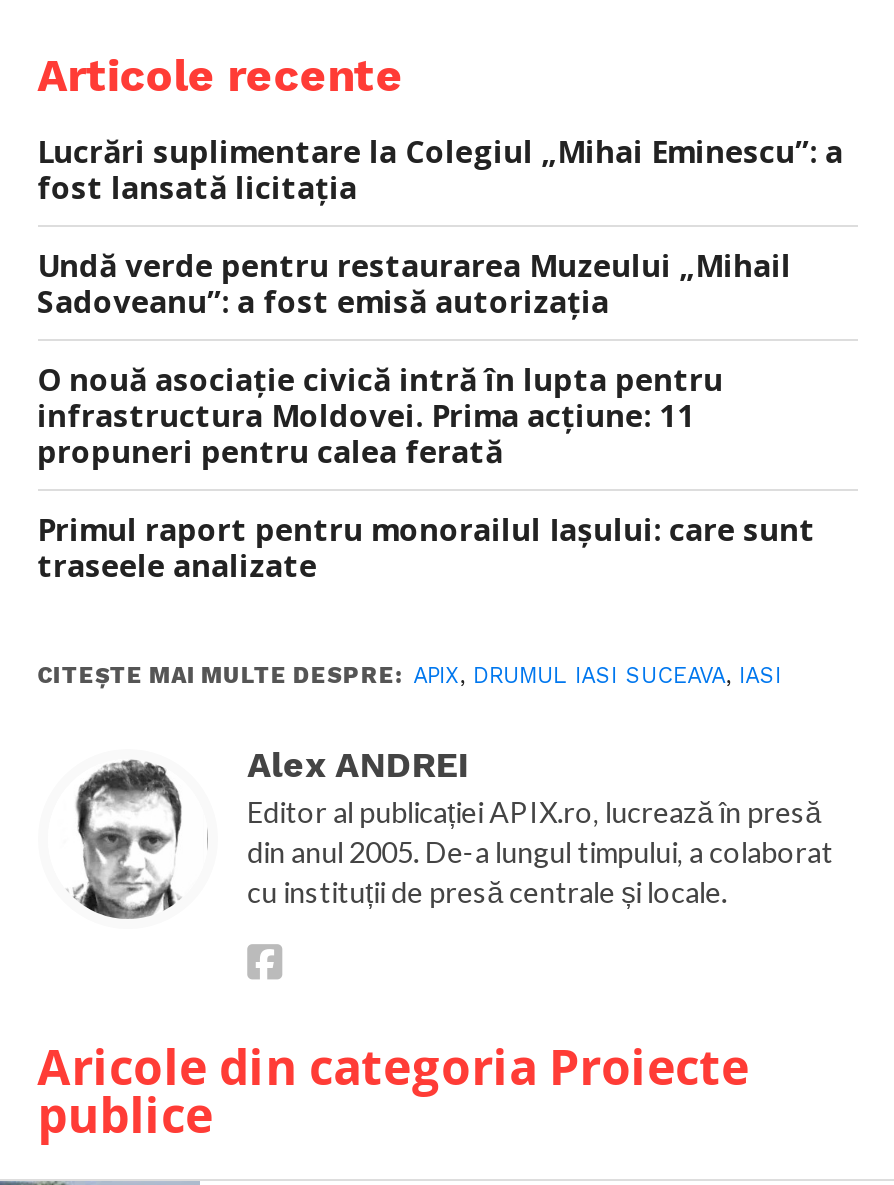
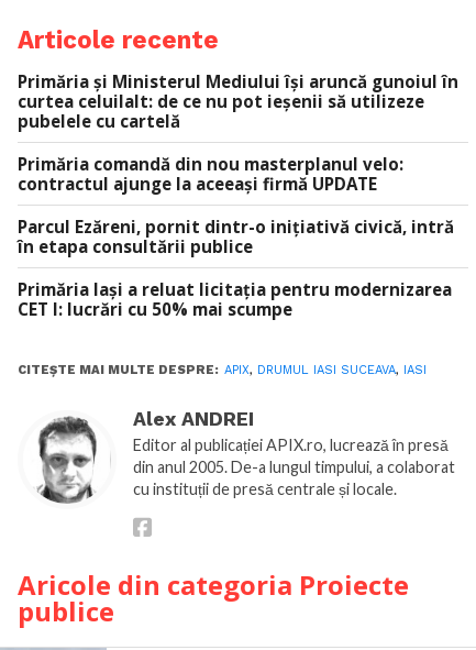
- Lucrări suplimentare la Colegiul „Mihai Eminescu”: a
- fost lansată licitația
+ Primăria și Ministerul Mediului își aruncă gunoiul în
+ curtea celuilalt: de ce nu pot ieșenii să utilizeze
+ pubelele cu cartelă

- Undă verde pentru restaurarea Muzeului „Mihail
- Sadoveanu”: a fost emisă autorizația
+ Primăria comandă din nou masterplanul velo:
+ contractul ajunge la aceeași firmă UPDATE

- O nouă asociație civică intră în lupta pentru
- infrastructura Moldovei. Prima acțiune: 11
- propuneri pentru calea ferată
+ Parcul Ezăreni, pornit dintr-o inițiativă civică, intră
+ în etapa consultării publice

- Primul raport pentru monorailul Iașului: care sunt
- traseele analizate
+ Primăria Iași a reluat licitația pentru modernizarea
+ CET I: lucrări cu 50% mai scumpe
